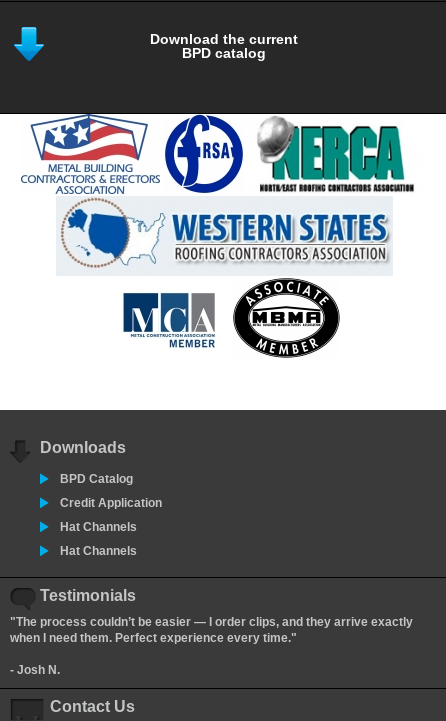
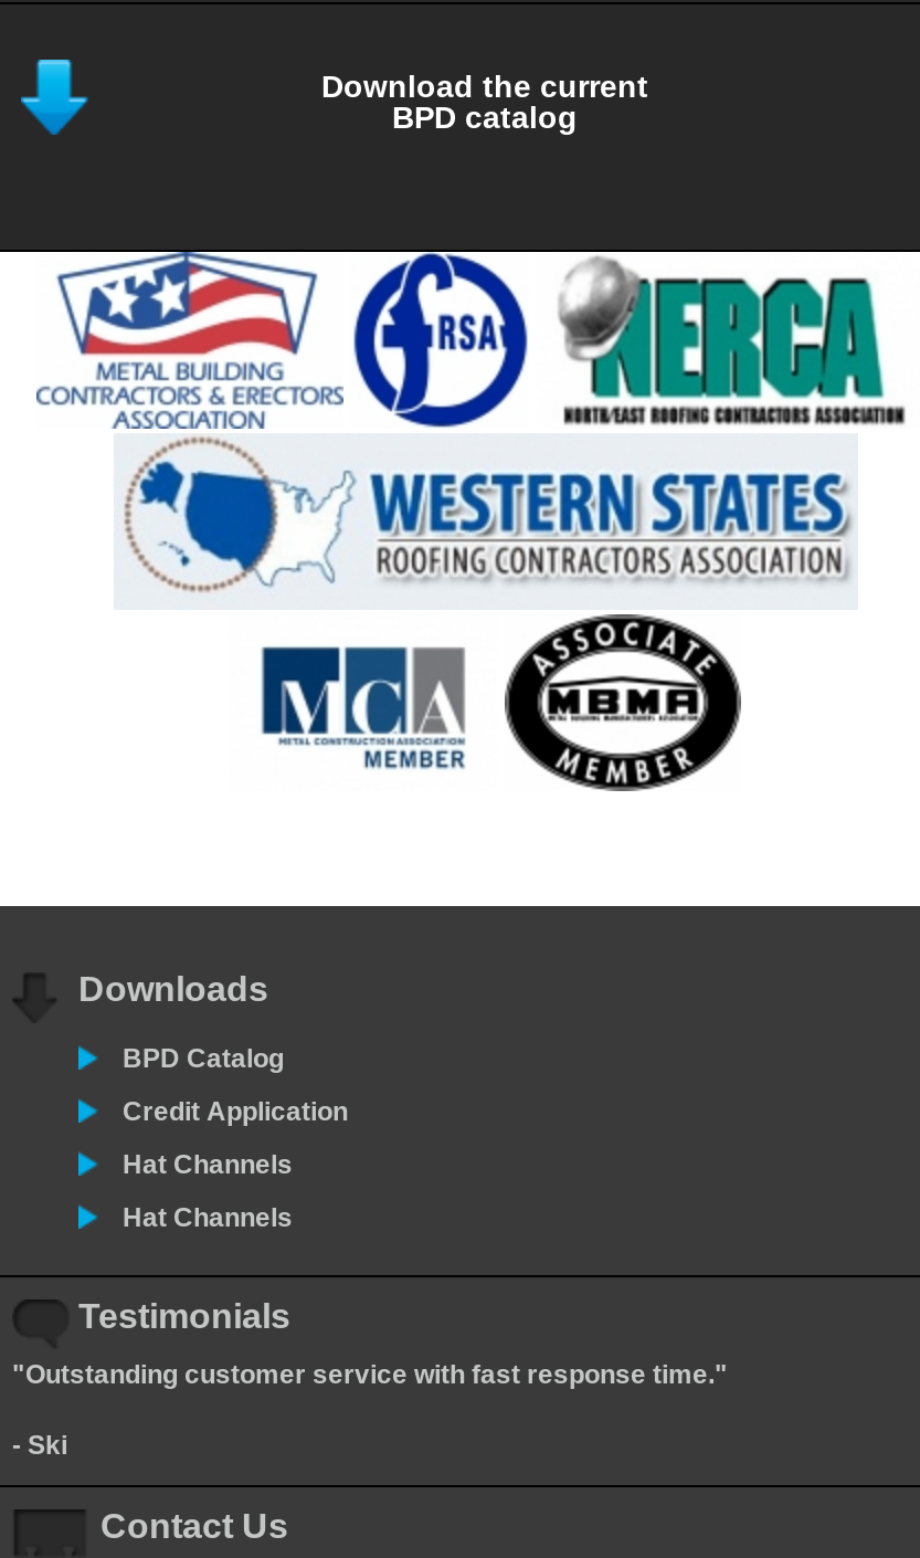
- "The process couldn’t be easier — I order clips, and they arrive exactly
- when I need them. Perfect experience every time."
+ "Outstanding customer service with fast response time."

- - Josh N.
+ - Ski
